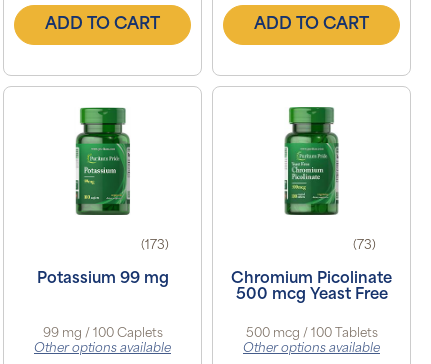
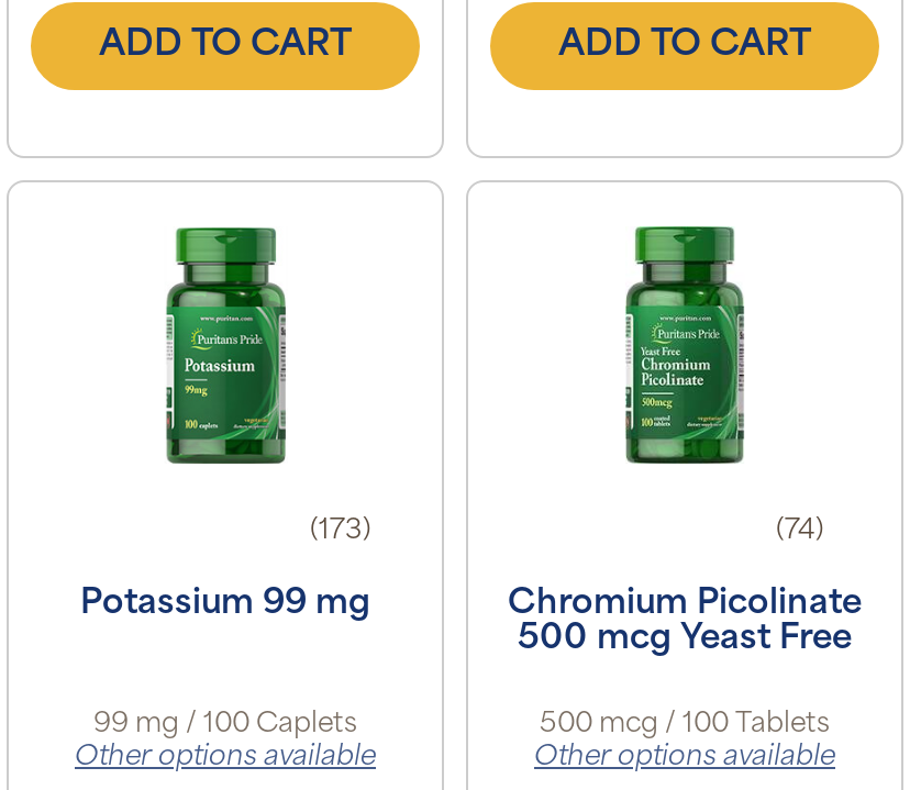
- (73)
+ (74)
